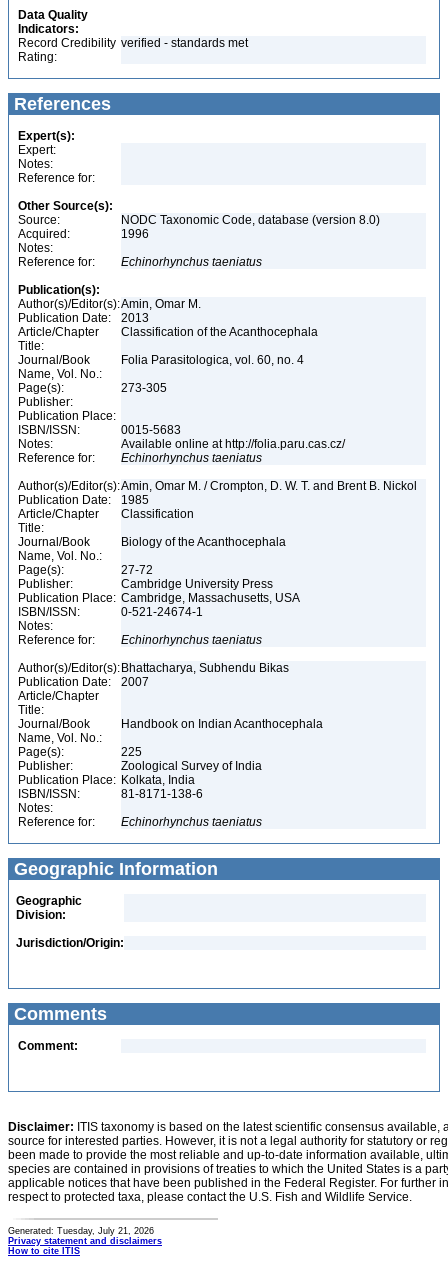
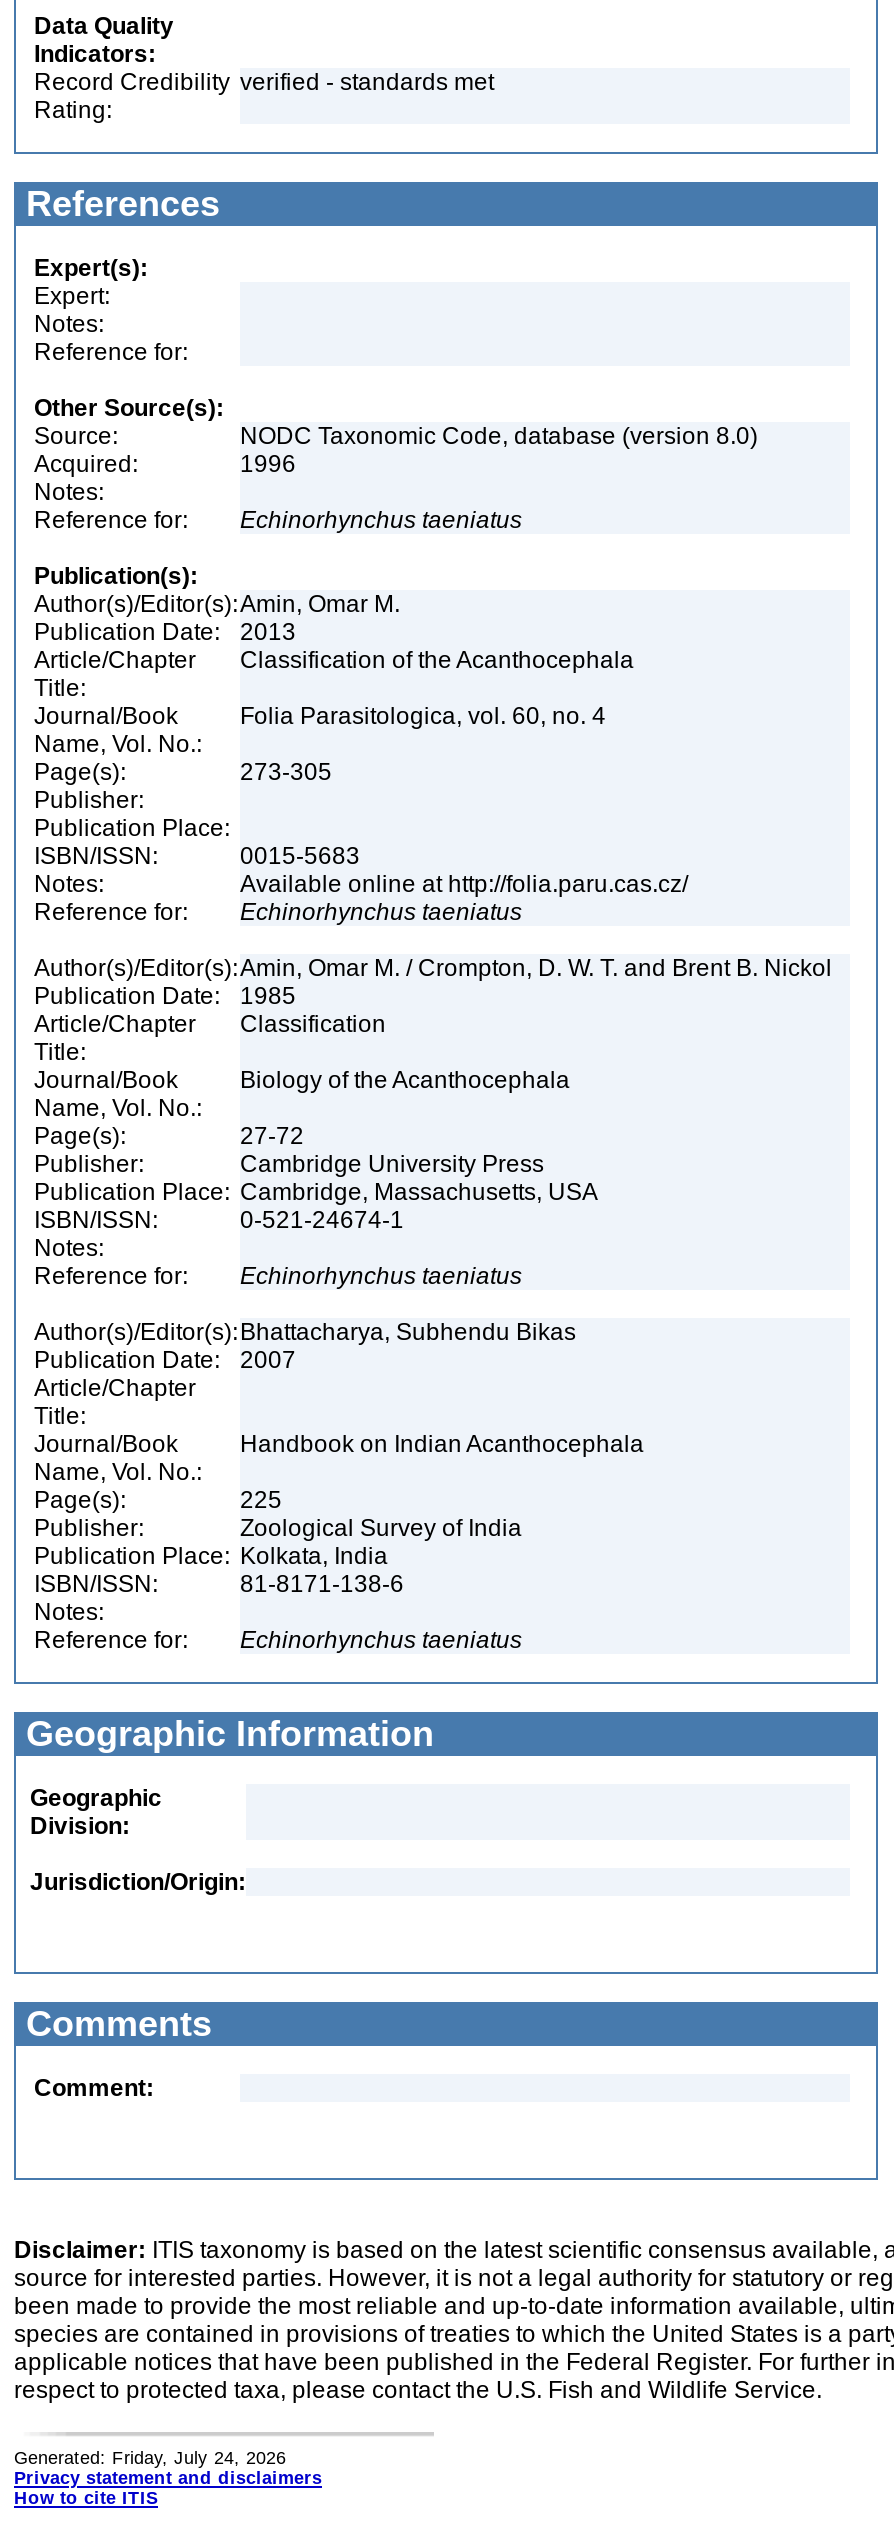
- Generated: Tuesday, July 21, 2026
+ Generated: Friday, July 24, 2026
